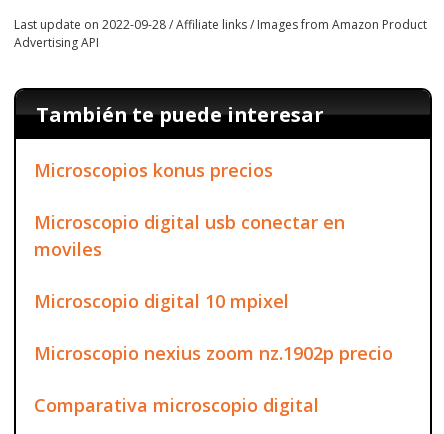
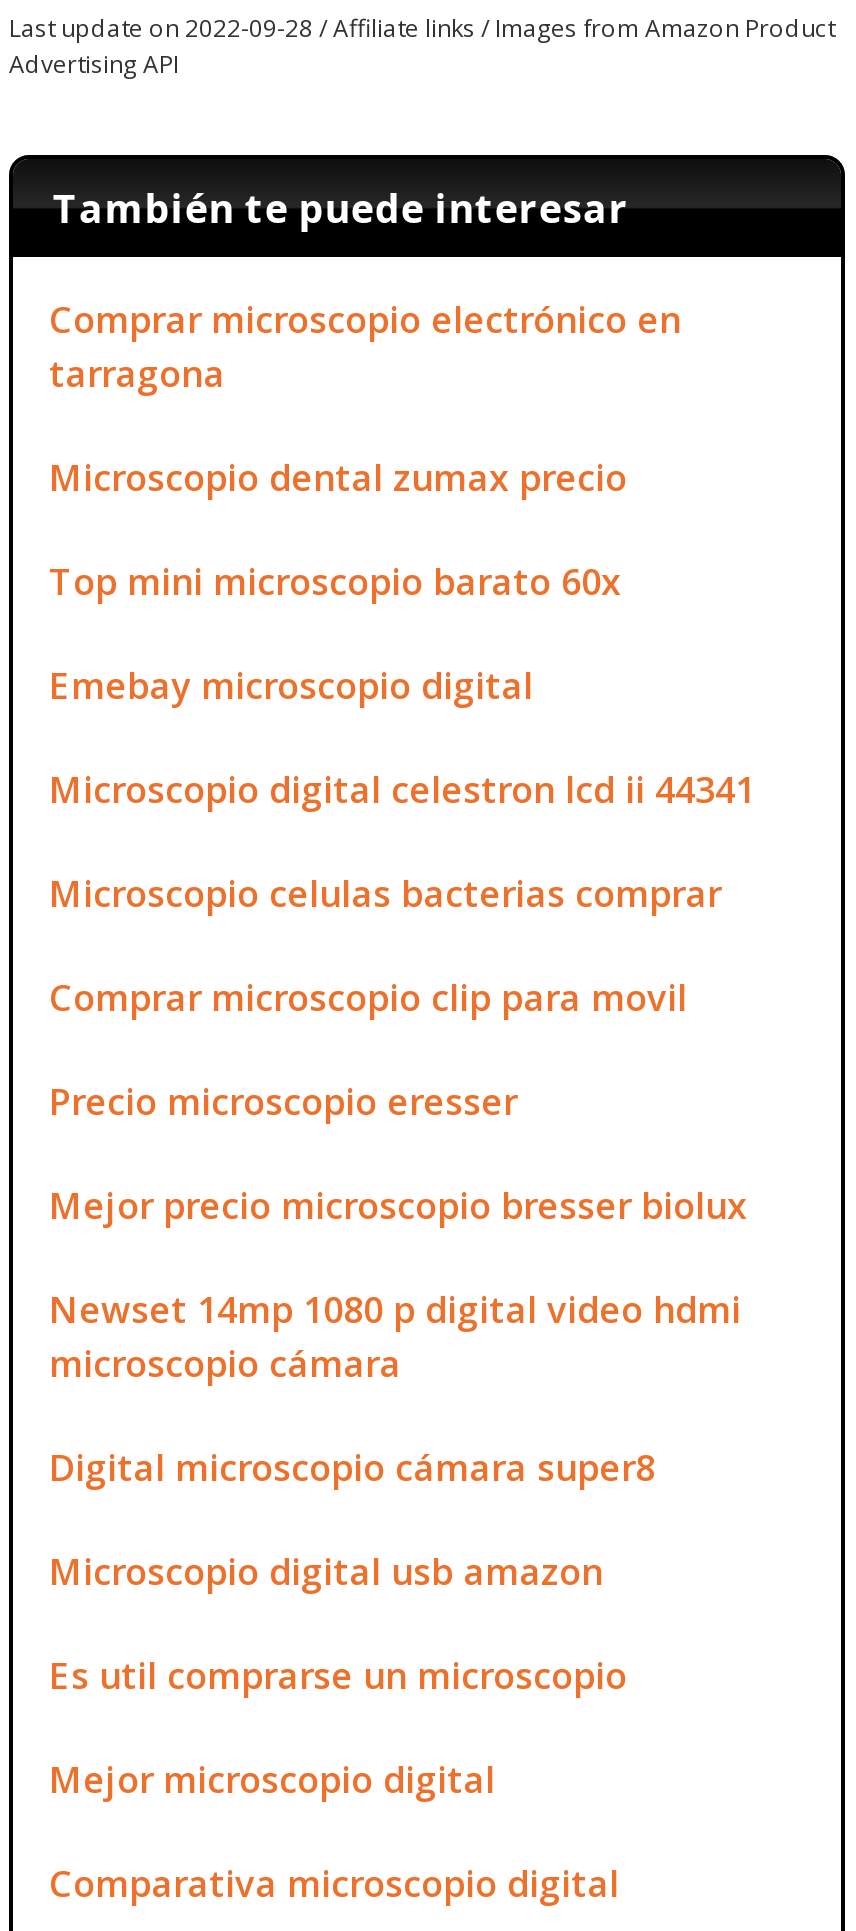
- Microscopios konus precios
- Microscopio digital usb conectar en
- moviles
- Microscopio digital 10 mpixel
- Microscopio nexius zoom nz.1902p precio
+ Comprar microscopio electrónico en
+ tarragona
+ Microscopio dental zumax precio
+ Top mini microscopio barato 60x
+ Emebay microscopio digital
+ Microscopio digital celestron lcd ii 44341
+ Microscopio celulas bacterias comprar
+ Comprar microscopio clip para movil
+ Precio microscopio eresser
+ Mejor precio microscopio bresser biolux
+ Newset 14mp 1080 p digital video hdmi
+ microscopio cámara
+ Digital microscopio cámara super8
+ Microscopio digital usb amazon
+ Es util comprarse un microscopio
+ Mejor microscopio digital
